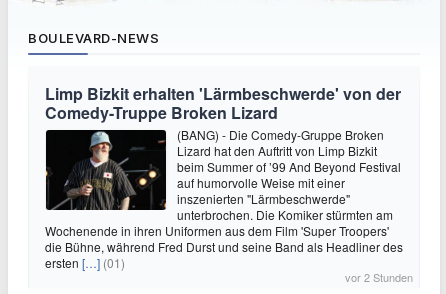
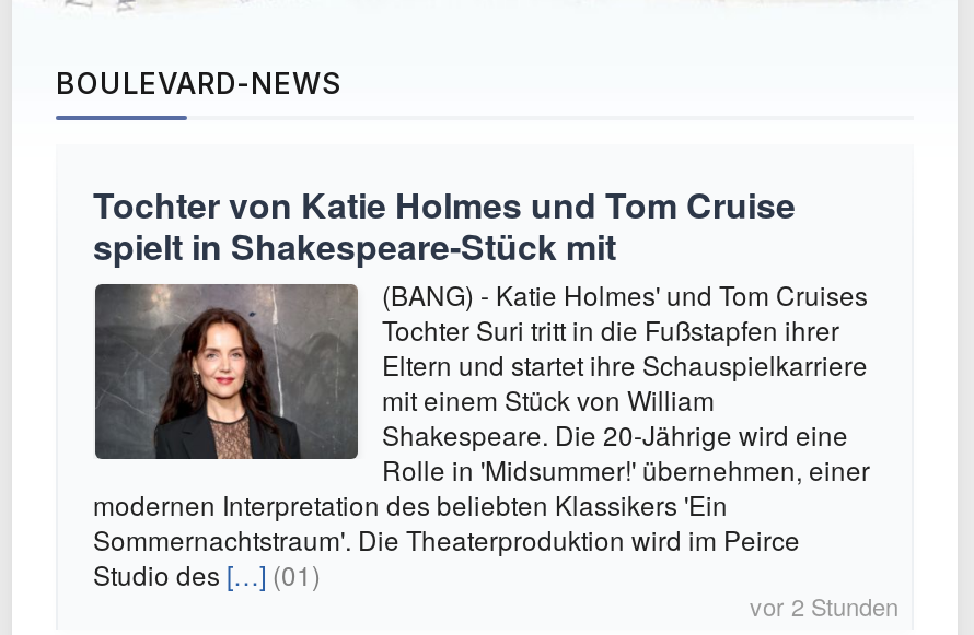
- [image]
- Limp Bizkit erhalten 'Lärmbeschwerde' von der
- Comedy-Truppe Broken Lizard
- (BANG) - Die Comedy-Gruppe Broken
- Lizard hat den Auftritt von Limp Bizkit
- beim Summer of ’99 And Beyond Festival
- auf humorvolle Weise mit einer
- inszenierten "Lärmbeschwerde"
- unterbrochen. Die Komiker stürmten am
- Wochenende in ihren Uniformen aus dem Film 'Super Troopers'
- die Bühne, während Fred Durst und seine Band als Headliner des
- ersten […] (01)
+ [image]
+ Tochter von Katie Holmes und Tom Cruise
+ spielt in Shakespeare-Stück mit
+ (BANG) - Katie Holmes' und Tom Cruises
+ Tochter Suri tritt in die Fußstapfen ihrer
+ Eltern und startet ihre Schauspielkarriere
+ mit einem Stück von William
+ Shakespeare. Die 20-Jährige wird eine
+ Rolle in 'Midsummer!' übernehmen, einer
+ modernen Interpretation des beliebten Klassikers 'Ein
+ Sommernachtstraum'. Die Theaterproduktion wird im Peirce
+ Studio des […] (01)
